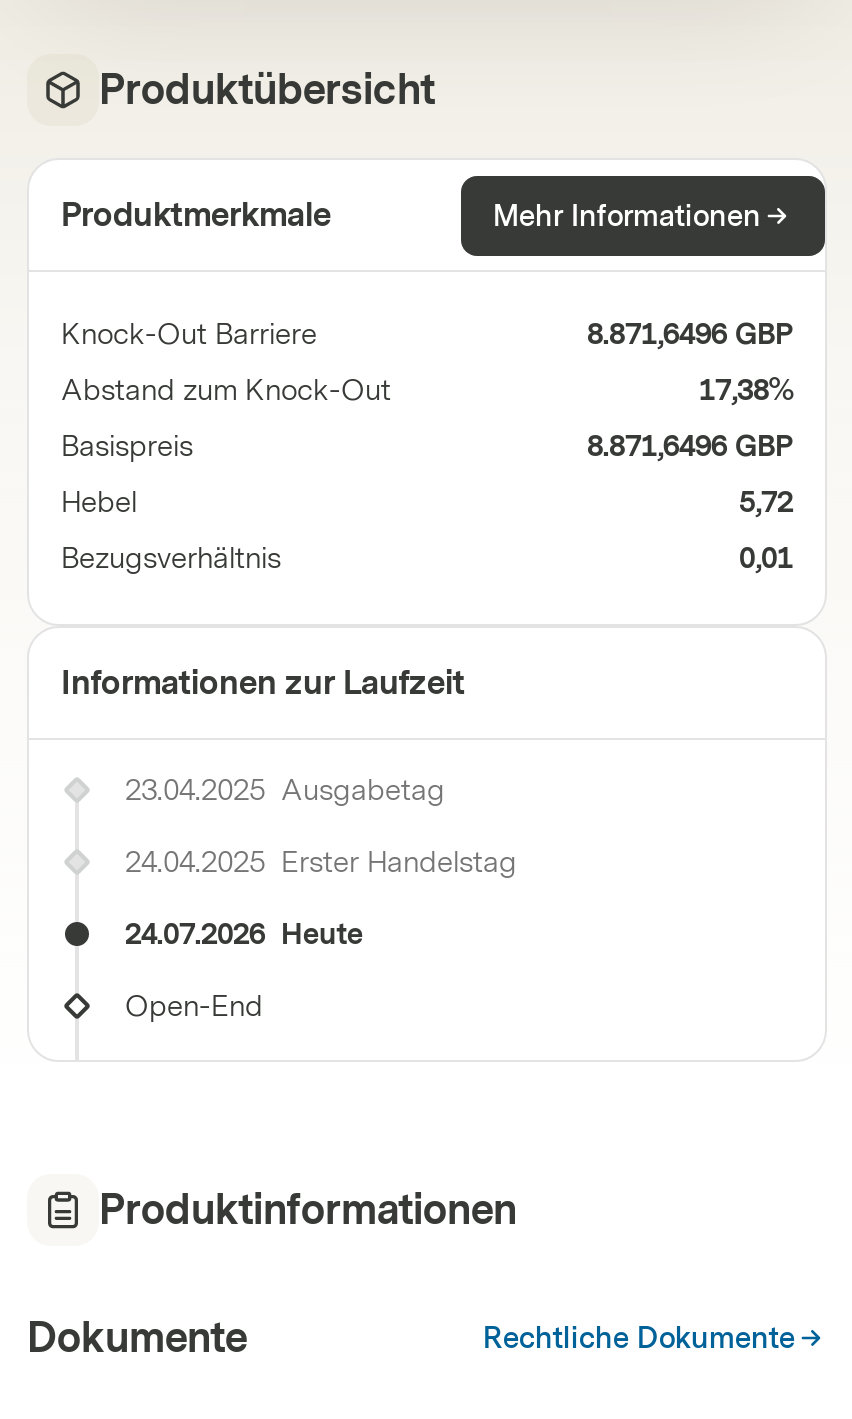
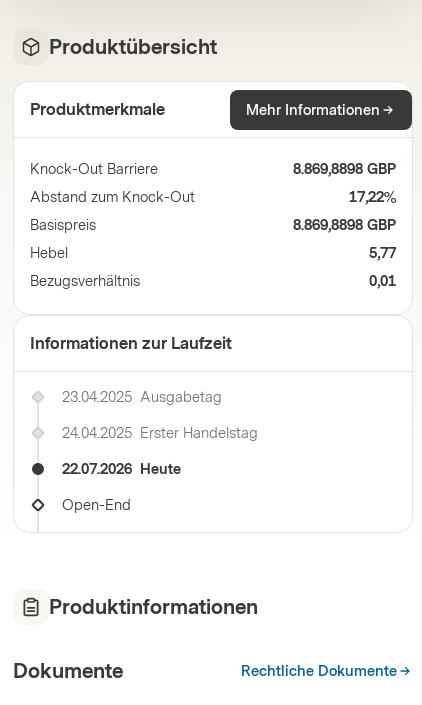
- 8.871,6496 GBP
+ 8.869,8898 GBP

- 17,38%
+ 17,22%

- 8.871,6496 GBP
+ 8.869,8898 GBP

- 5,72
+ 5,77

- 24.07.2026 Heute
+ 22.07.2026 Heute
